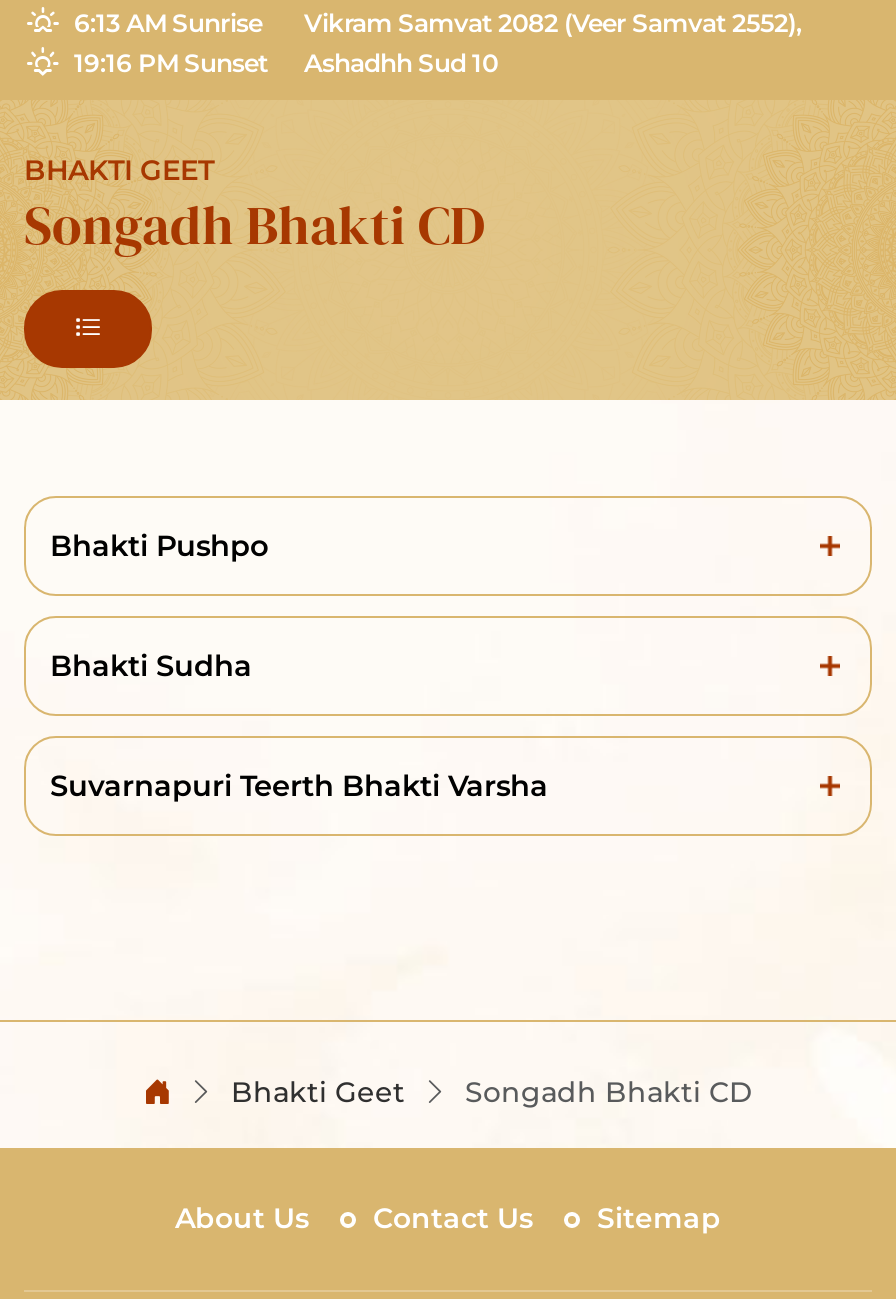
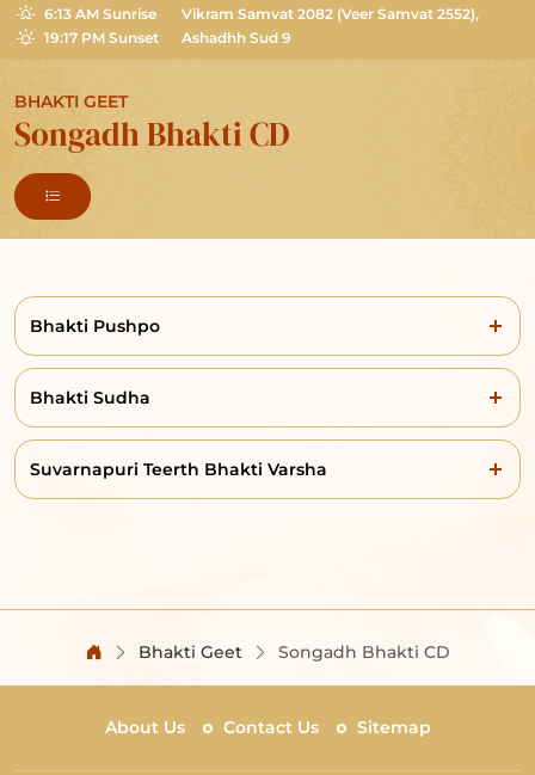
- 19:16 PM Sunset
+ 19:17 PM Sunset

- Ashadhh Sud 10
+ Ashadhh Sud 9
